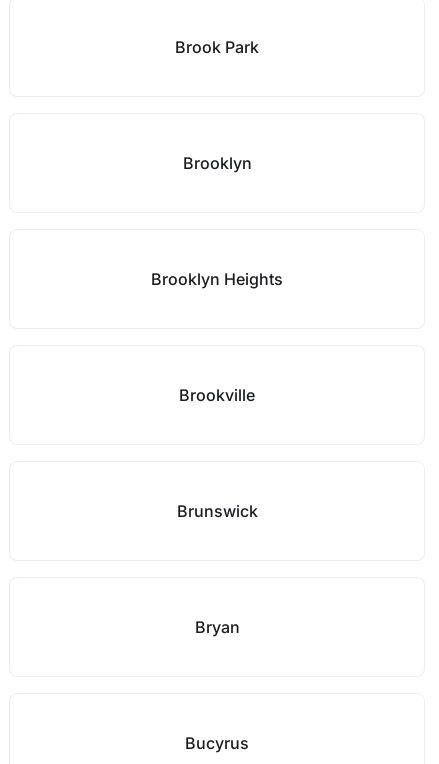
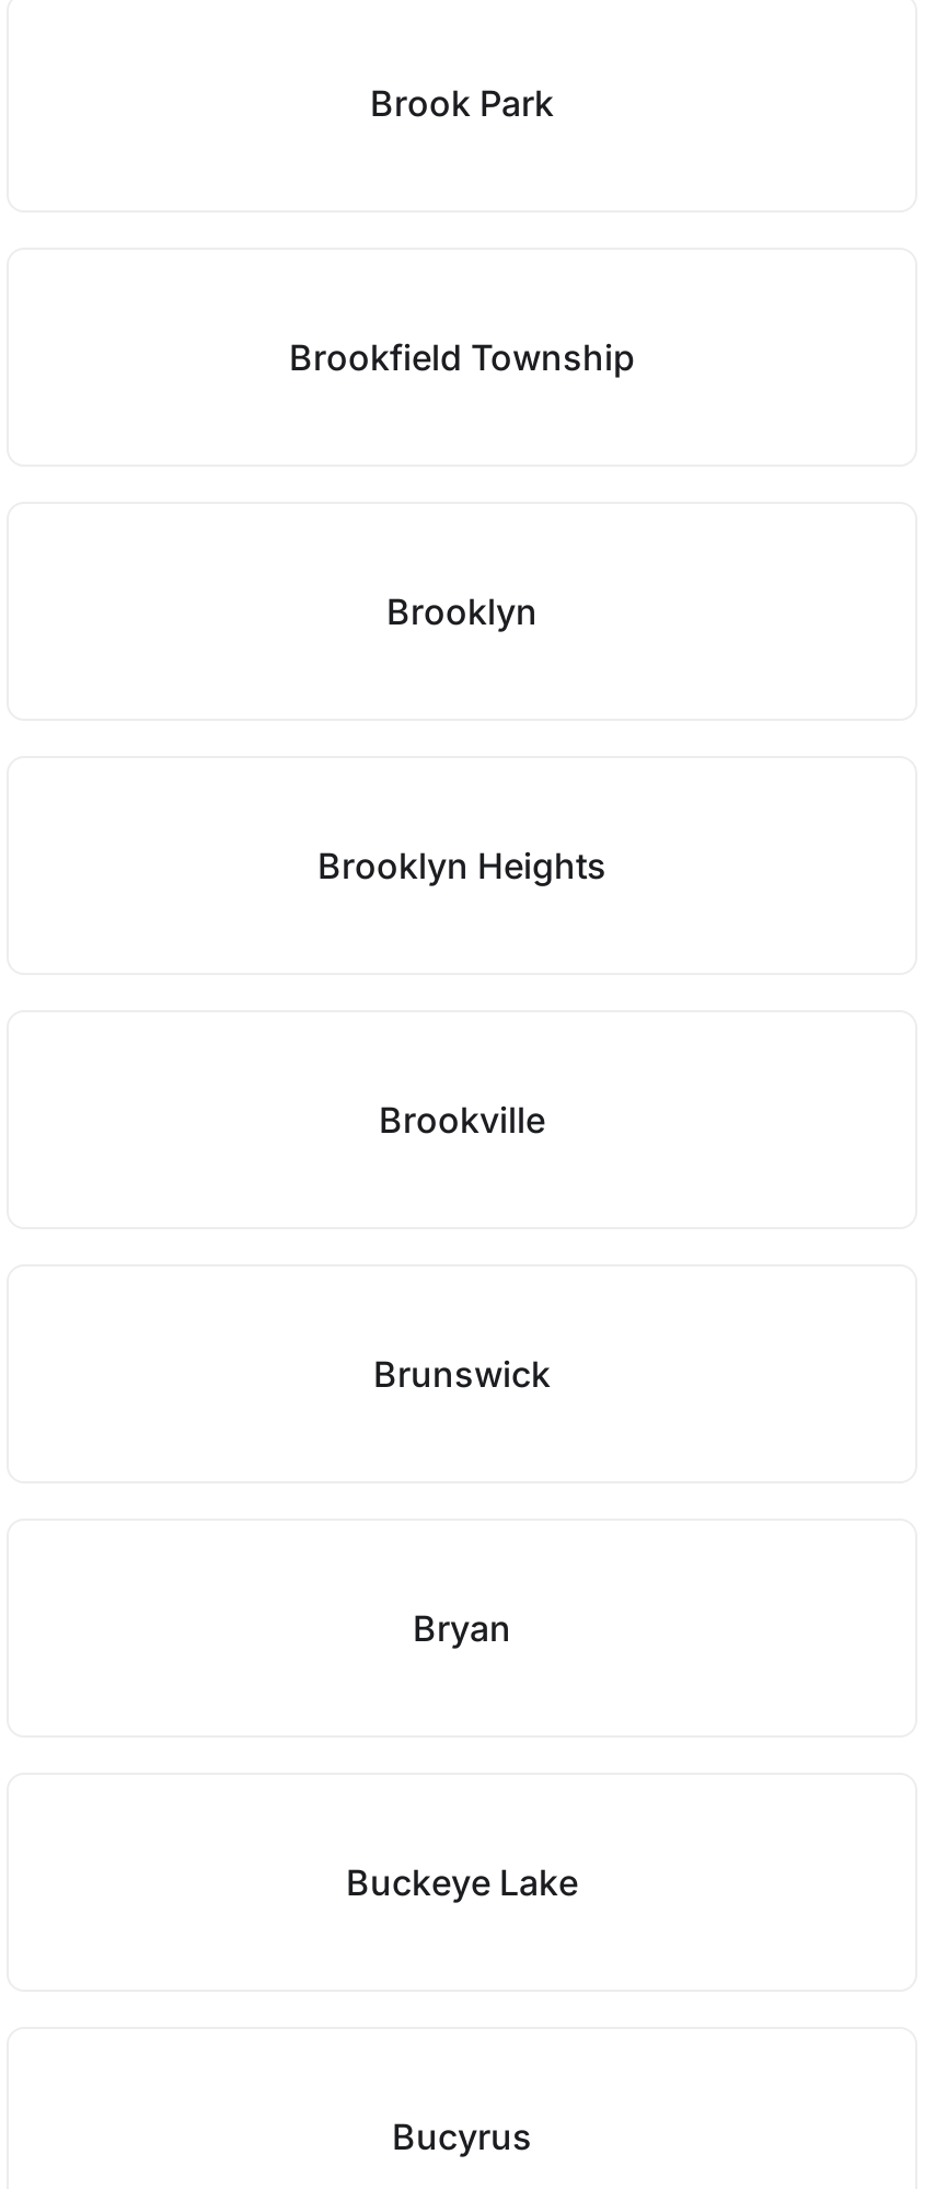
+ Brookfield Township

+ Buckeye Lake
